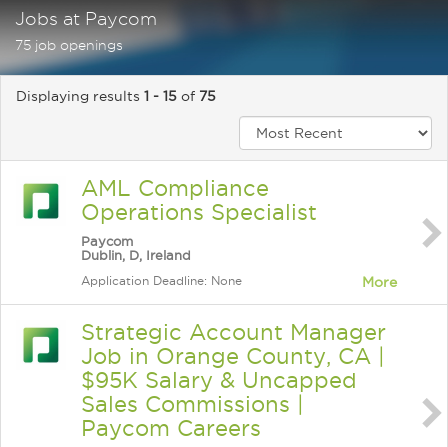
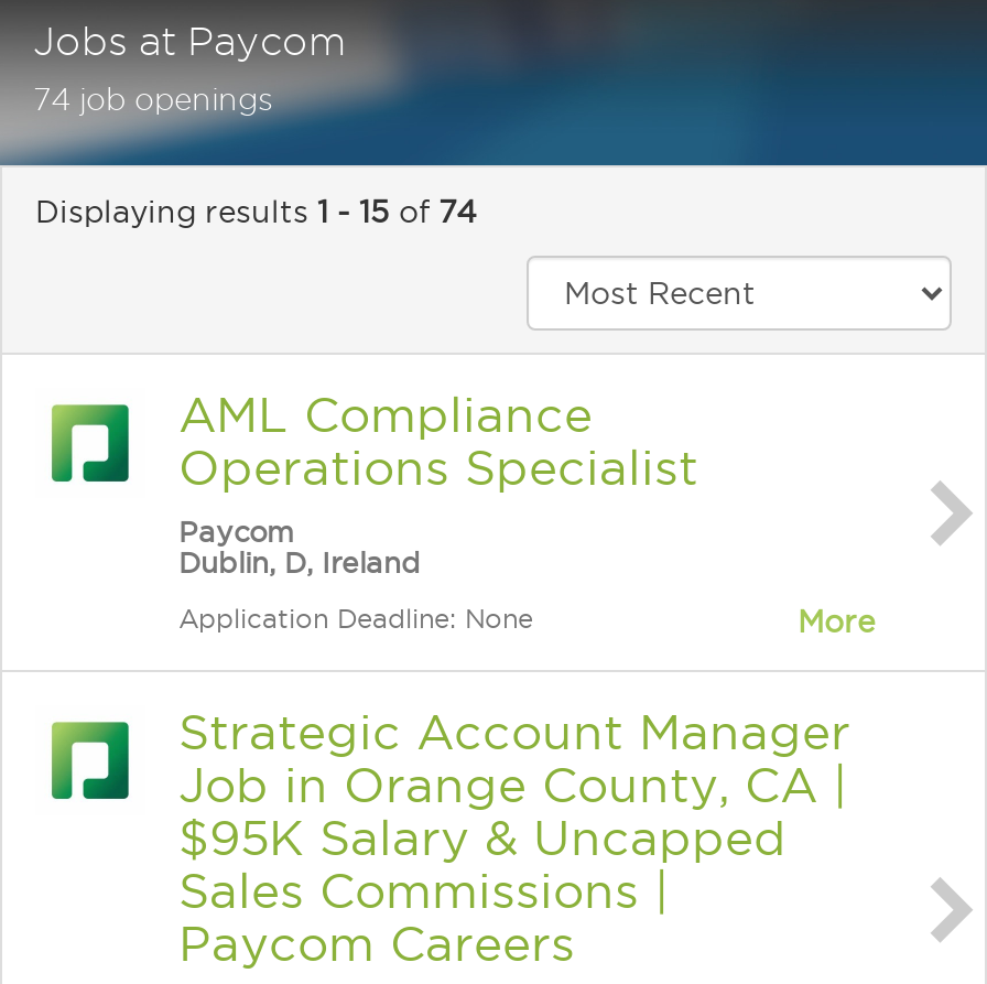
- 75 job openings
+ 74 job openings

- Displaying results 1 - 15 of 75
+ Displaying results 1 - 15 of 74
